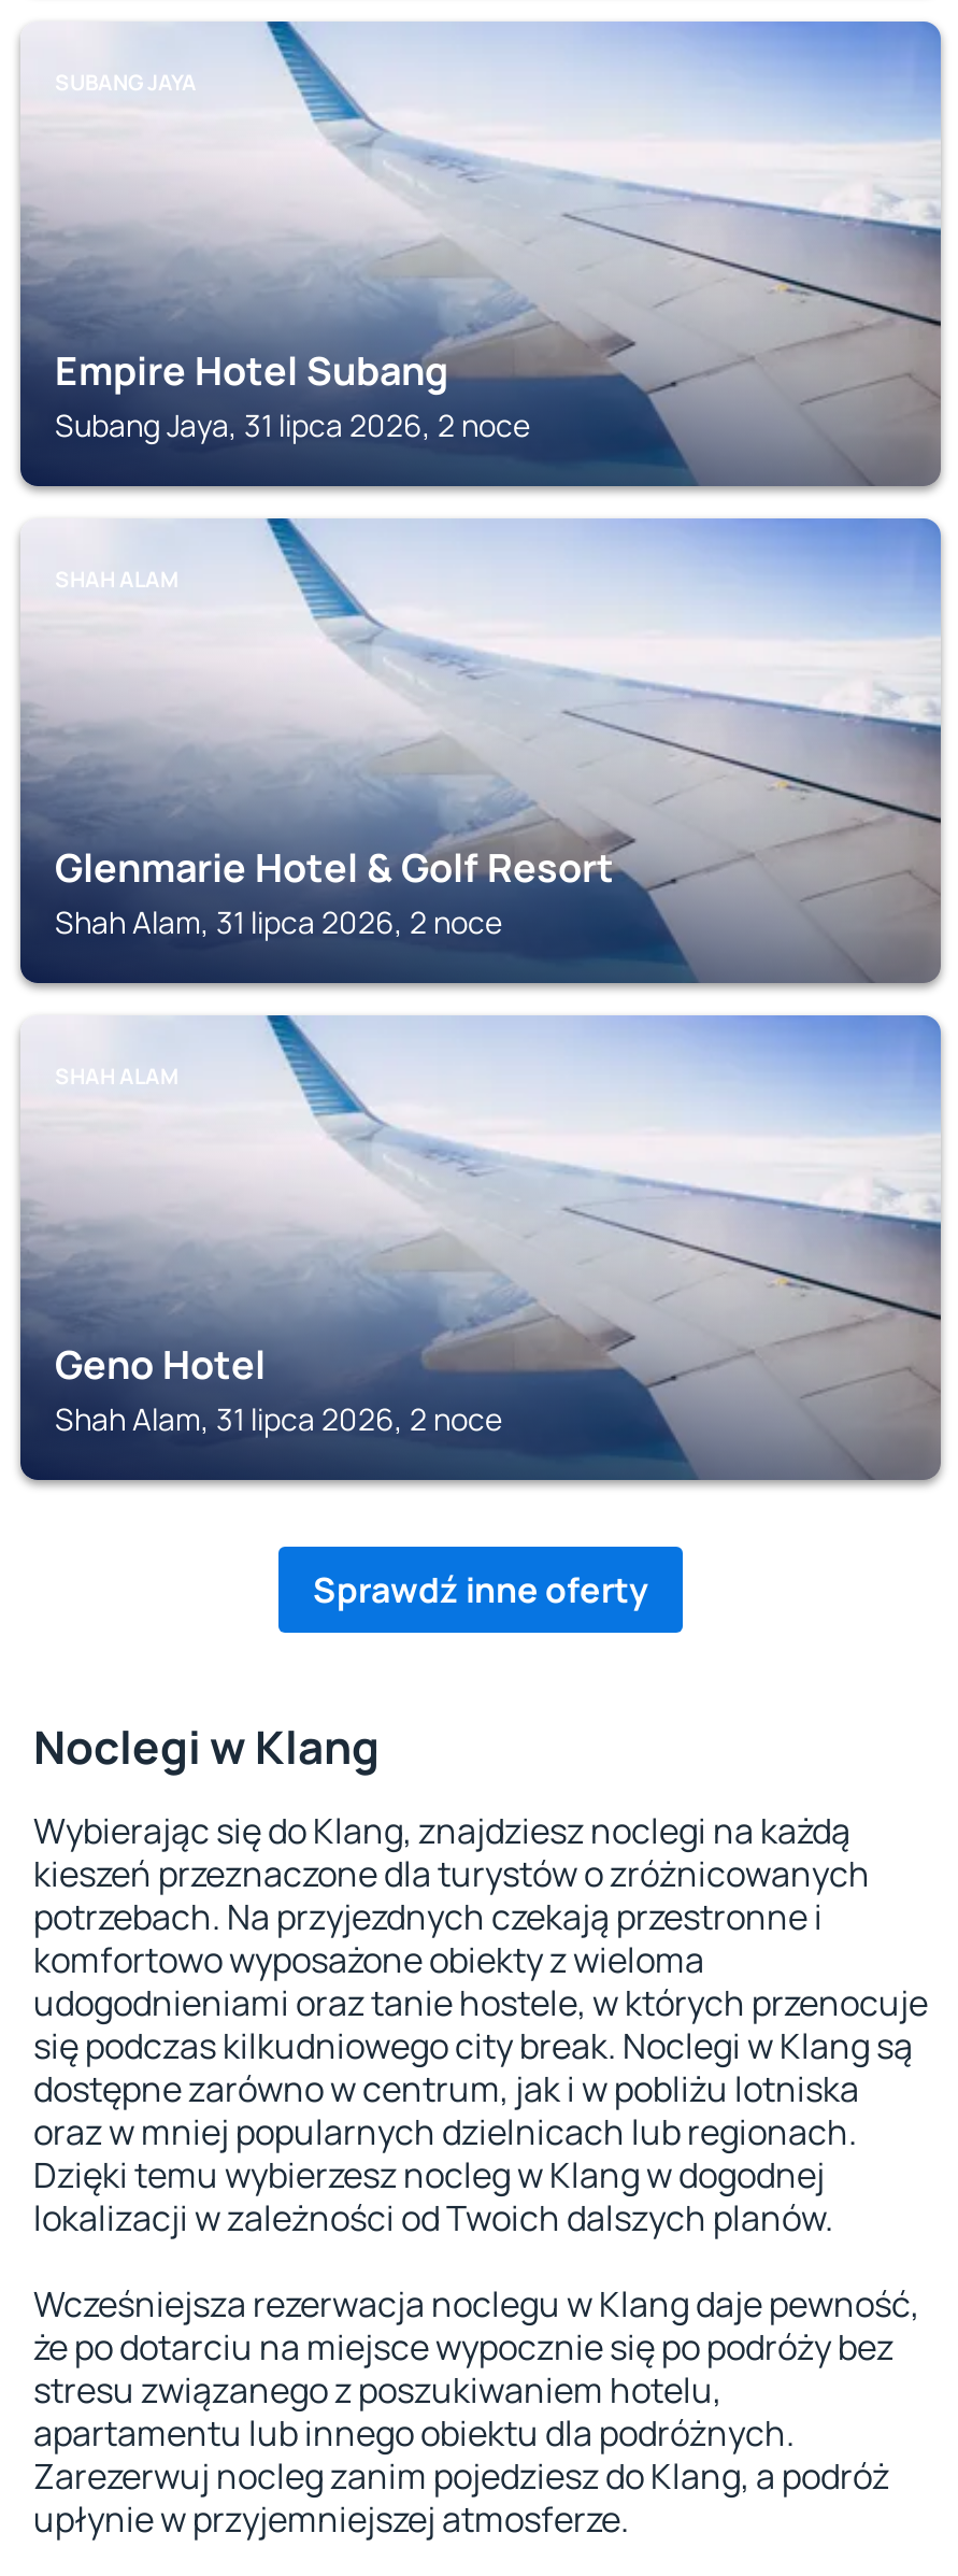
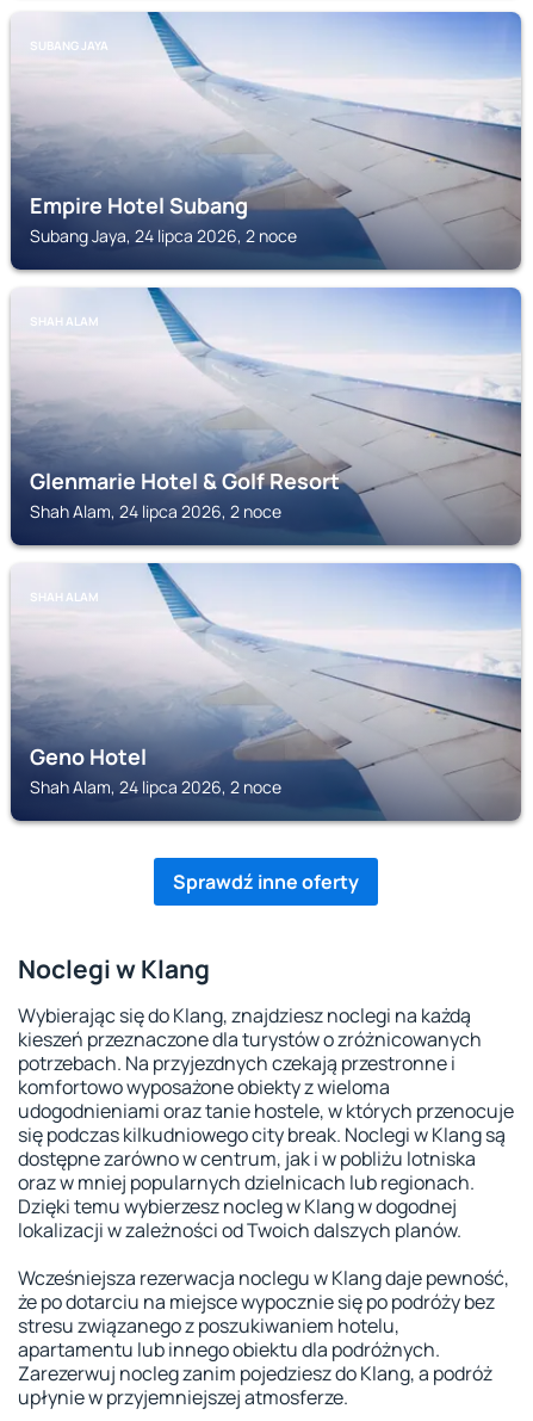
- Subang Jaya, 31 lipca 2026, 2 noce
+ Subang Jaya, 24 lipca 2026, 2 noce

- Shah Alam, 31 lipca 2026, 2 noce
+ Shah Alam, 24 lipca 2026, 2 noce

- Shah Alam, 31 lipca 2026, 2 noce
+ Shah Alam, 24 lipca 2026, 2 noce
